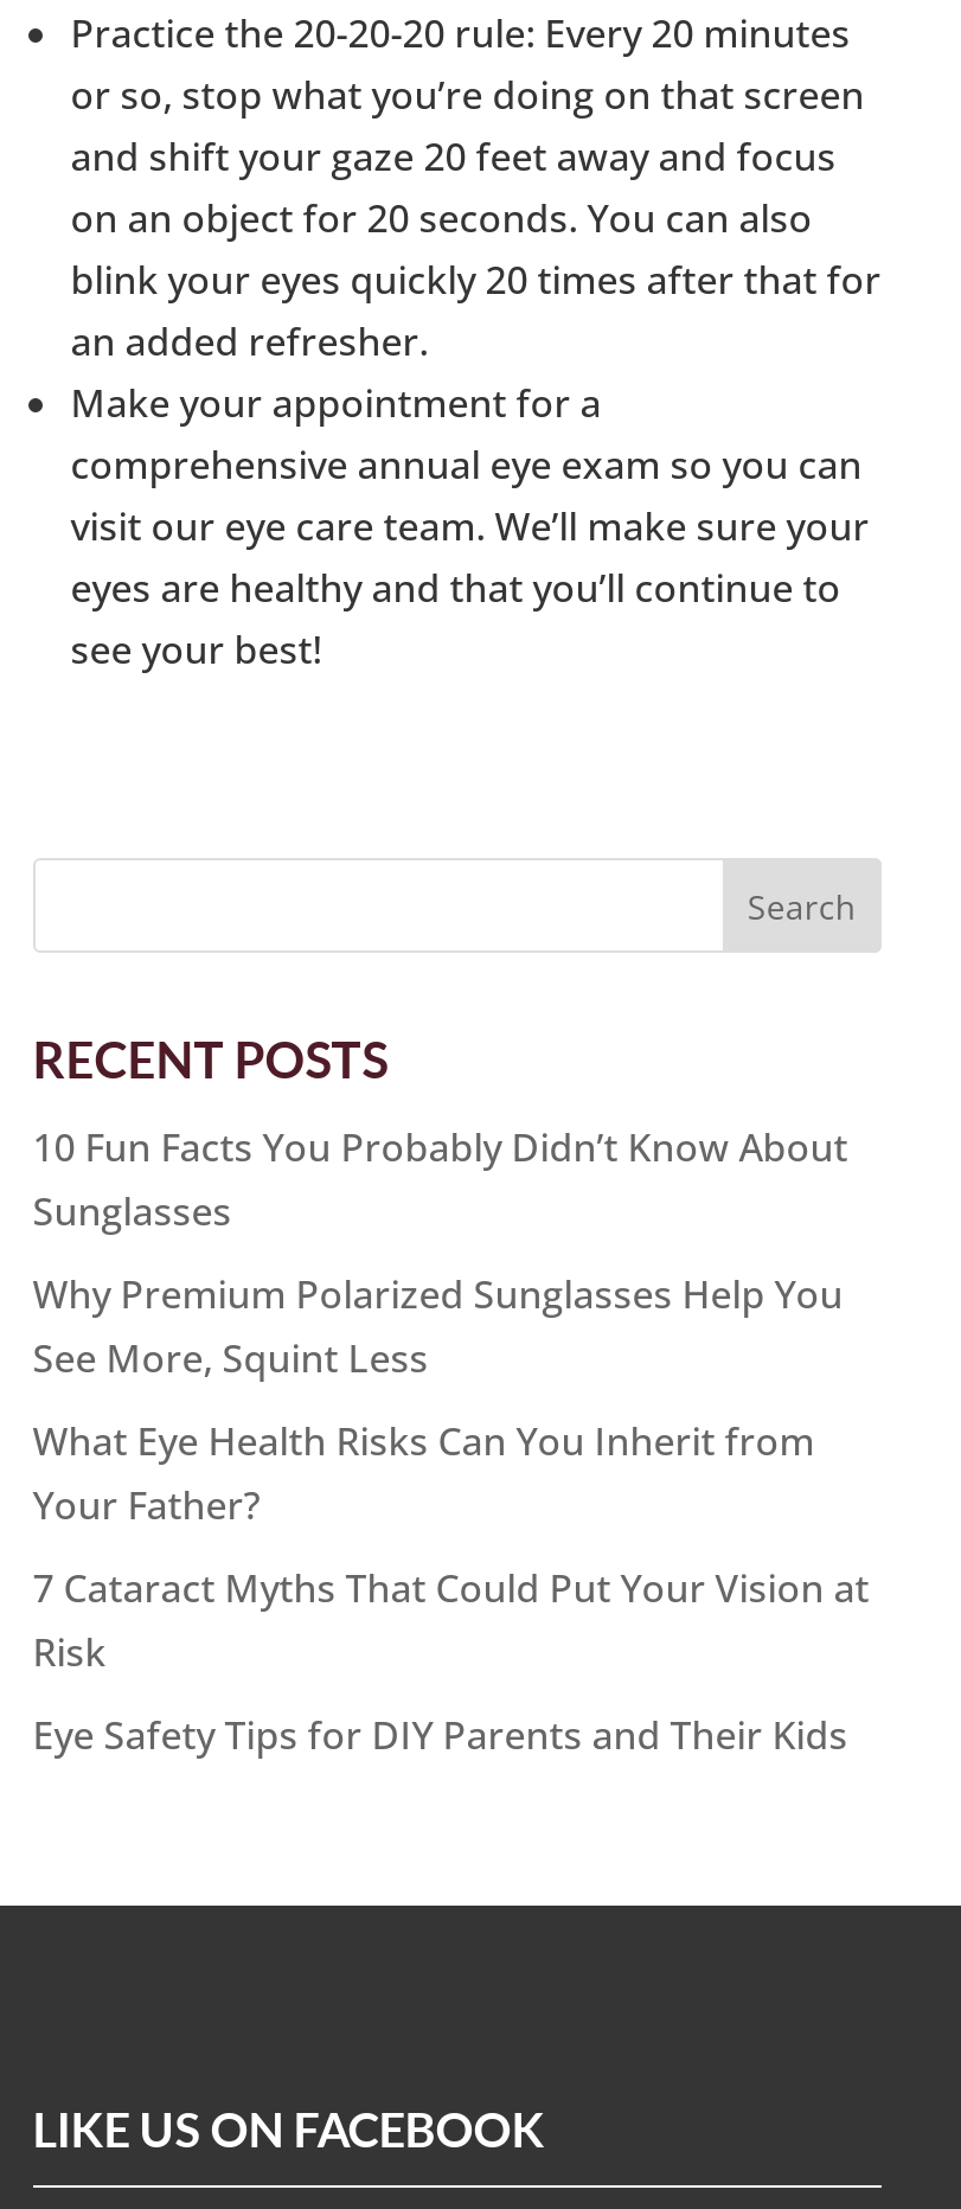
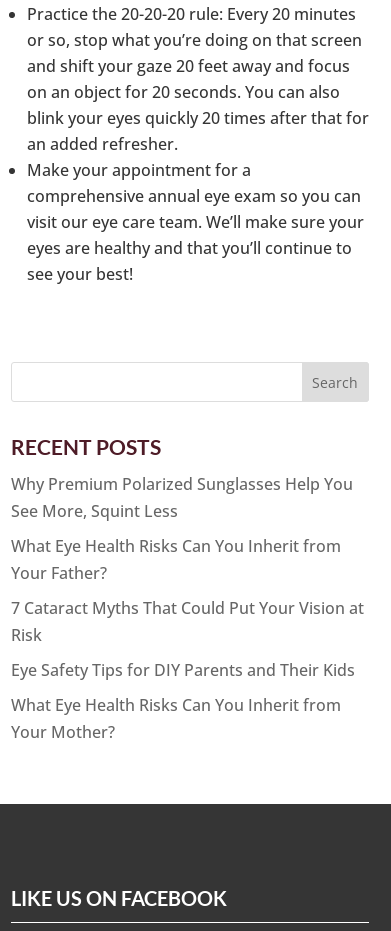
- 10 Fun Facts You Probably Didn’t Know About
- Sunglasses

moved up: Why Premium Polarized Sunglasses Help You | See More, Squint Less | What Eye Health Risks Can You Inherit from | Your Father? | 7 Cataract Myths That Could Put Your Vision at | Risk | Eye Safety Tips for DIY Parents and Their Kids

+ What Eye Health Risks Can You Inherit from
+ Your Mother?
